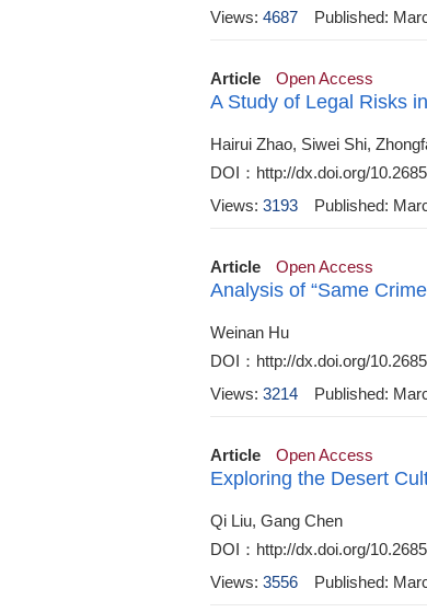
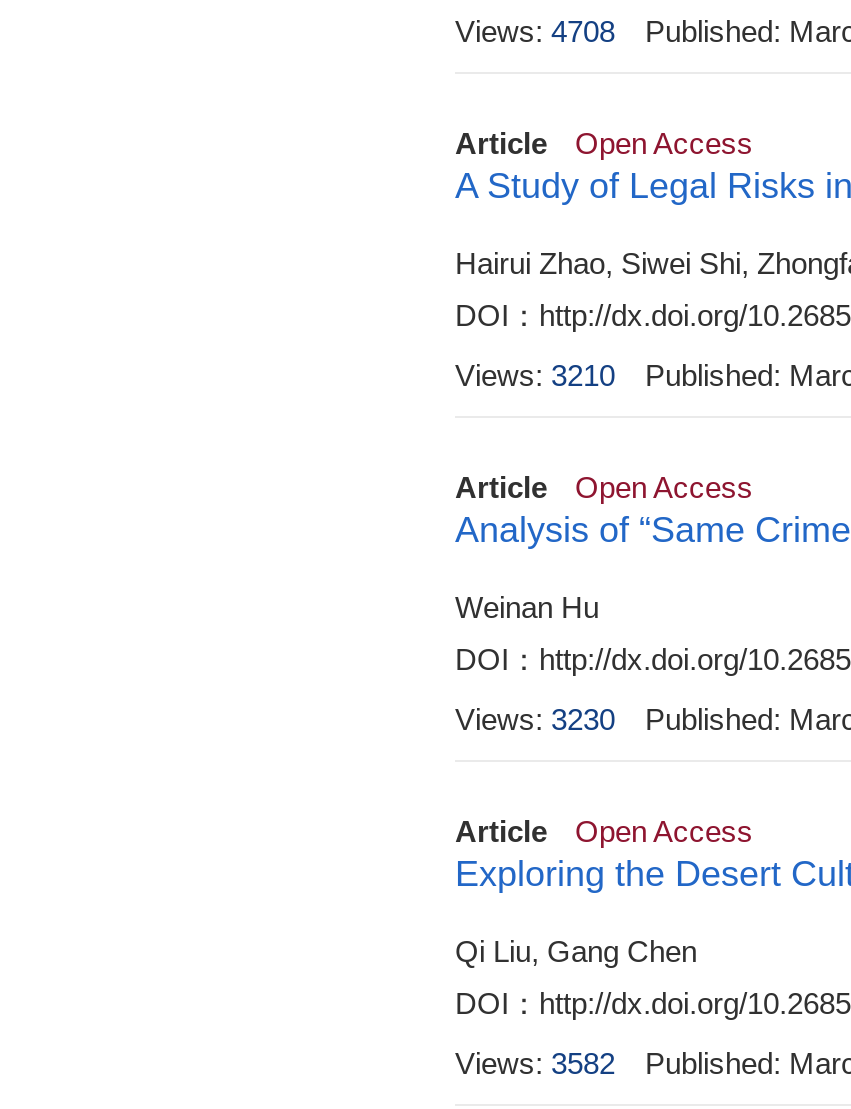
- Views: 4687
+ Views: 4708

- Views: 3193
+ Views: 3210

- Views: 3214
+ Views: 3230

- Views: 3556
+ Views: 3582
